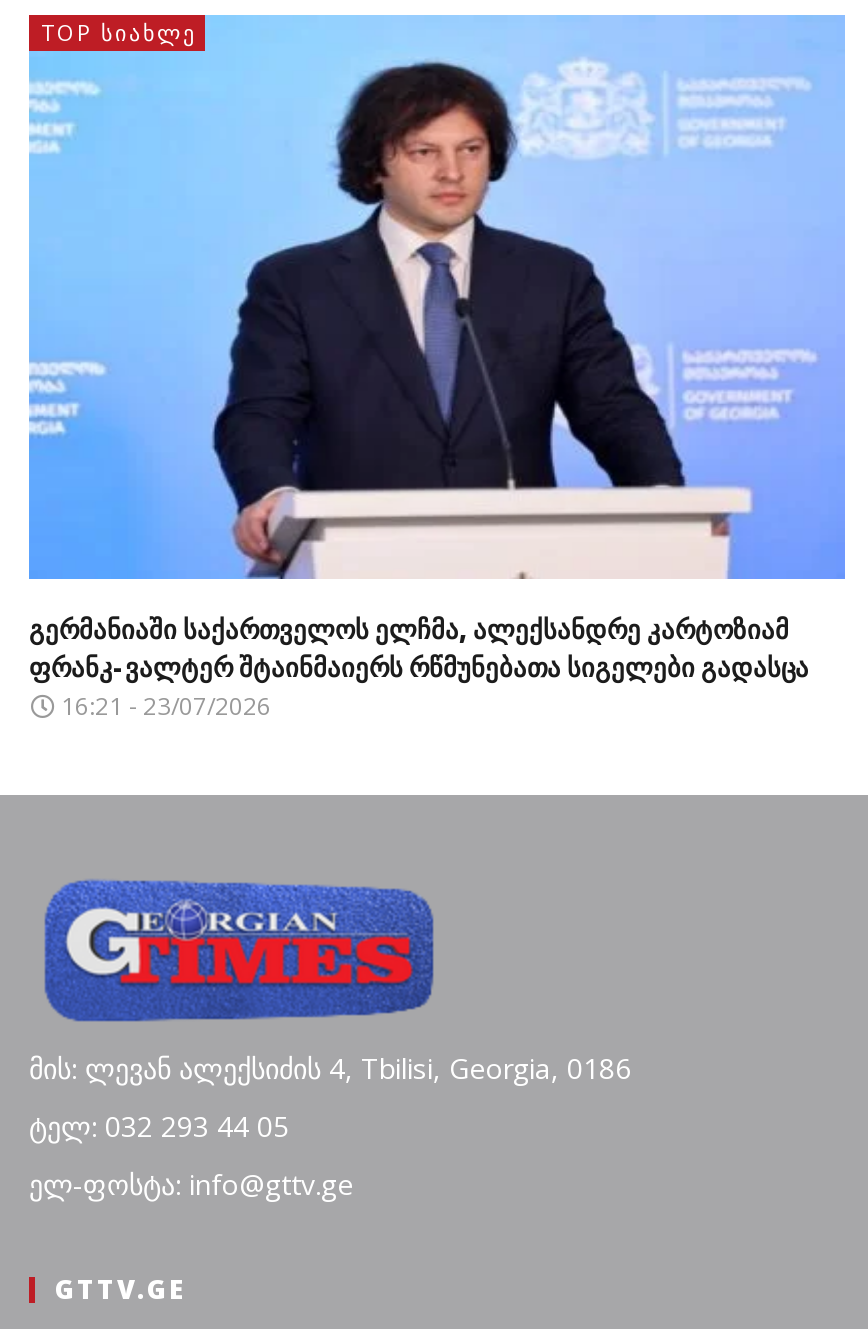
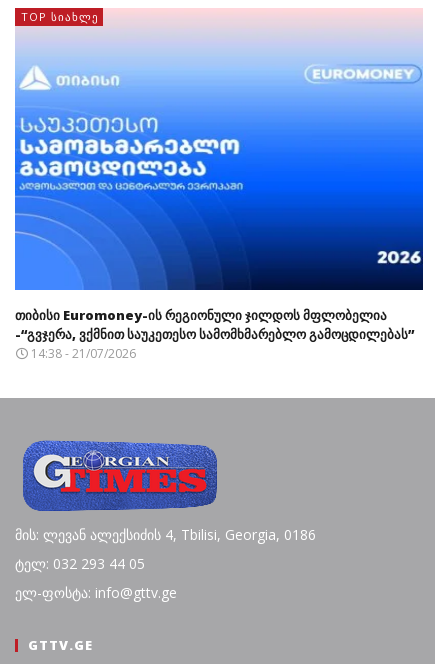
- [image]
- გერმანიაში საქართველოს ელჩმა, ალექსანდრე კარტოზიამ
- ფრანკ-ვალტერ შტაინმაიერს რწმუნებათა სიგელები გადასცა
- 16:21 - 23/07/2026
+ [image]
+ თიბისი Euromoney-ის რეგიონული ჯილდოს მფლობელია
+ -“გვჯერა, ვქმნით საუკეთესო სამომხმარებლო გამოცდილებას”
+ 14:38 - 21/07/2026
